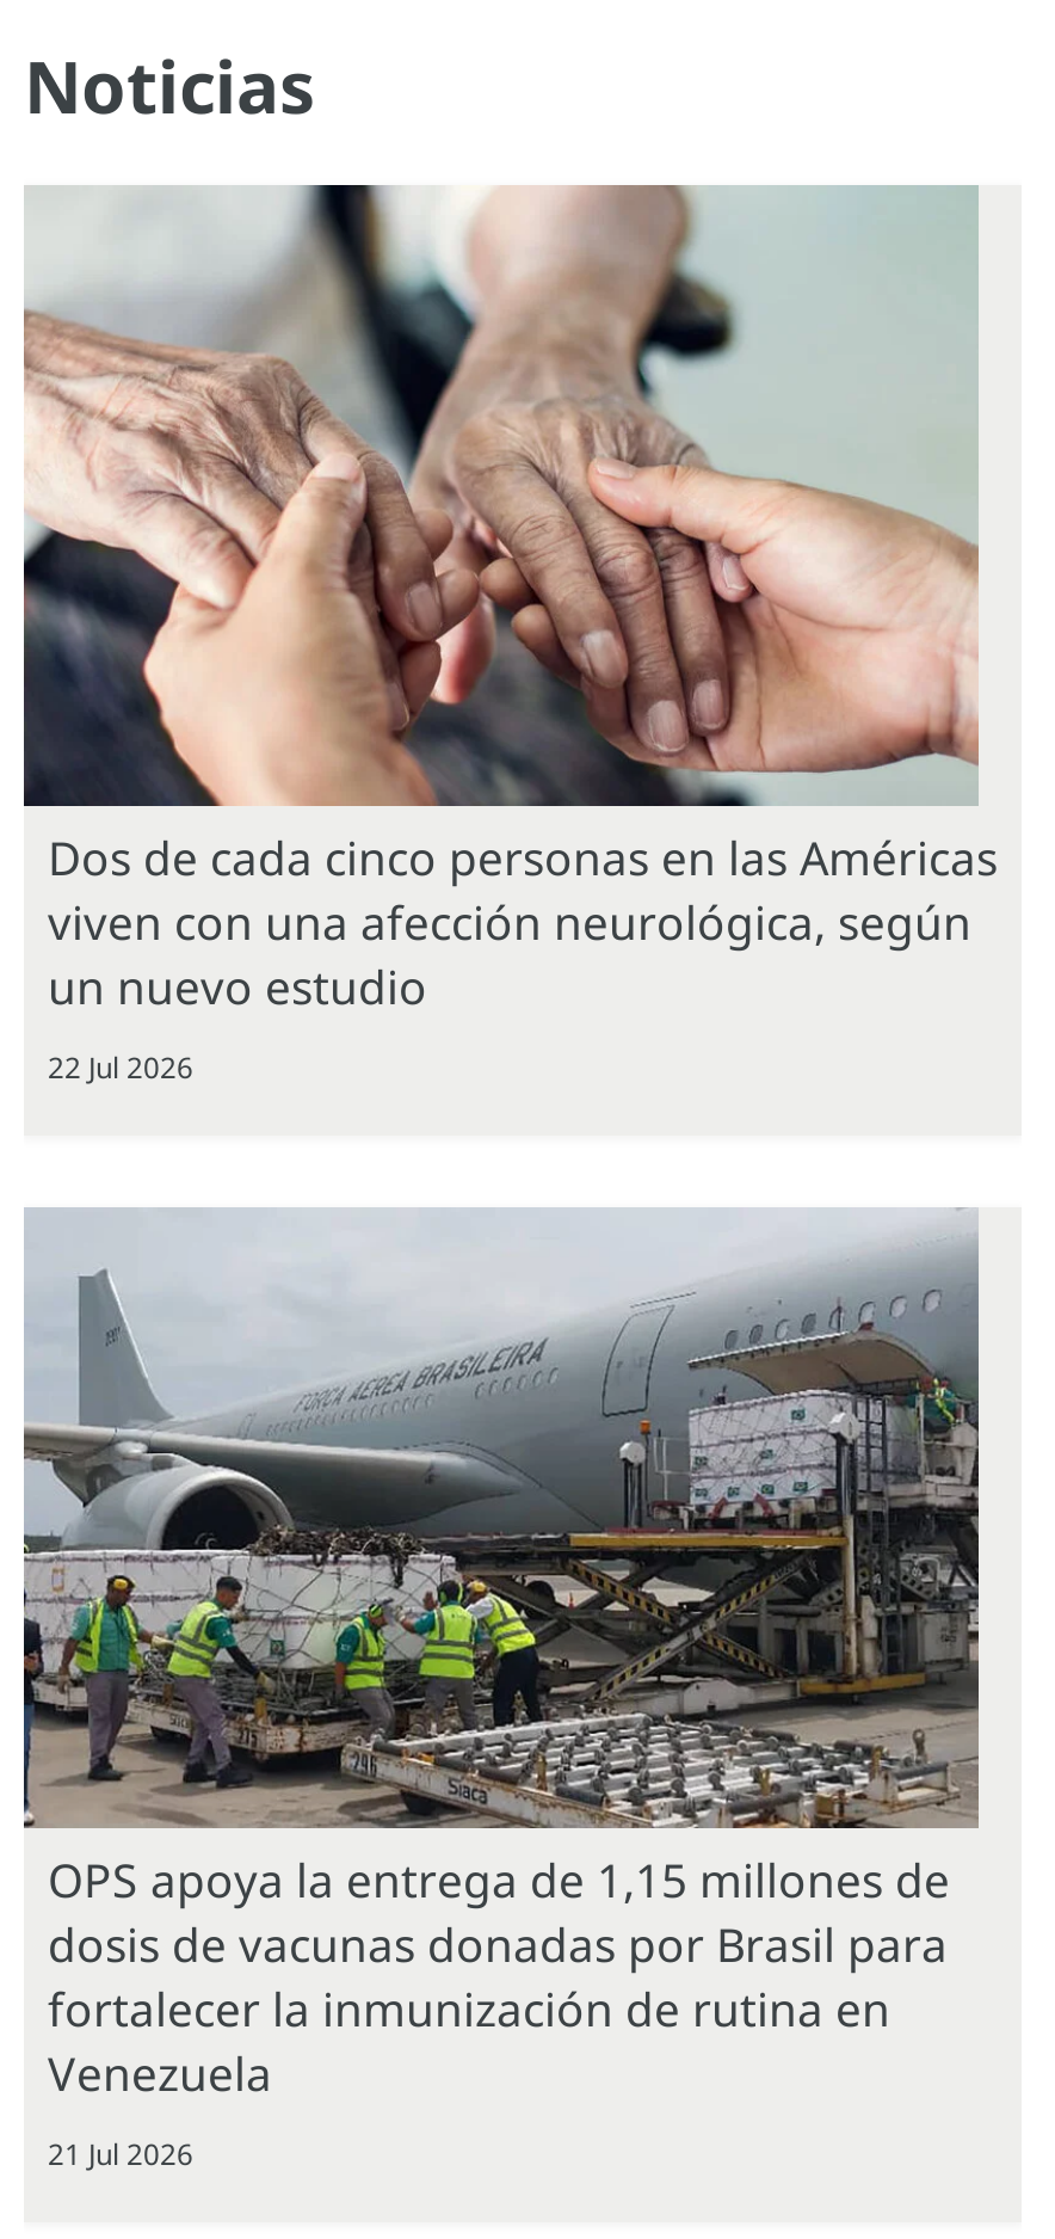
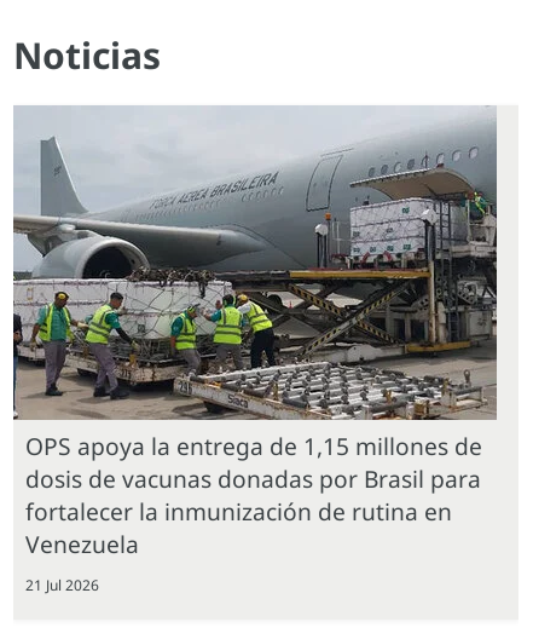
- [image]
- Dos de cada cinco personas en las Américas
- viven con una afección neurológica, según
- un nuevo estudio
- 22 Jul 2026
